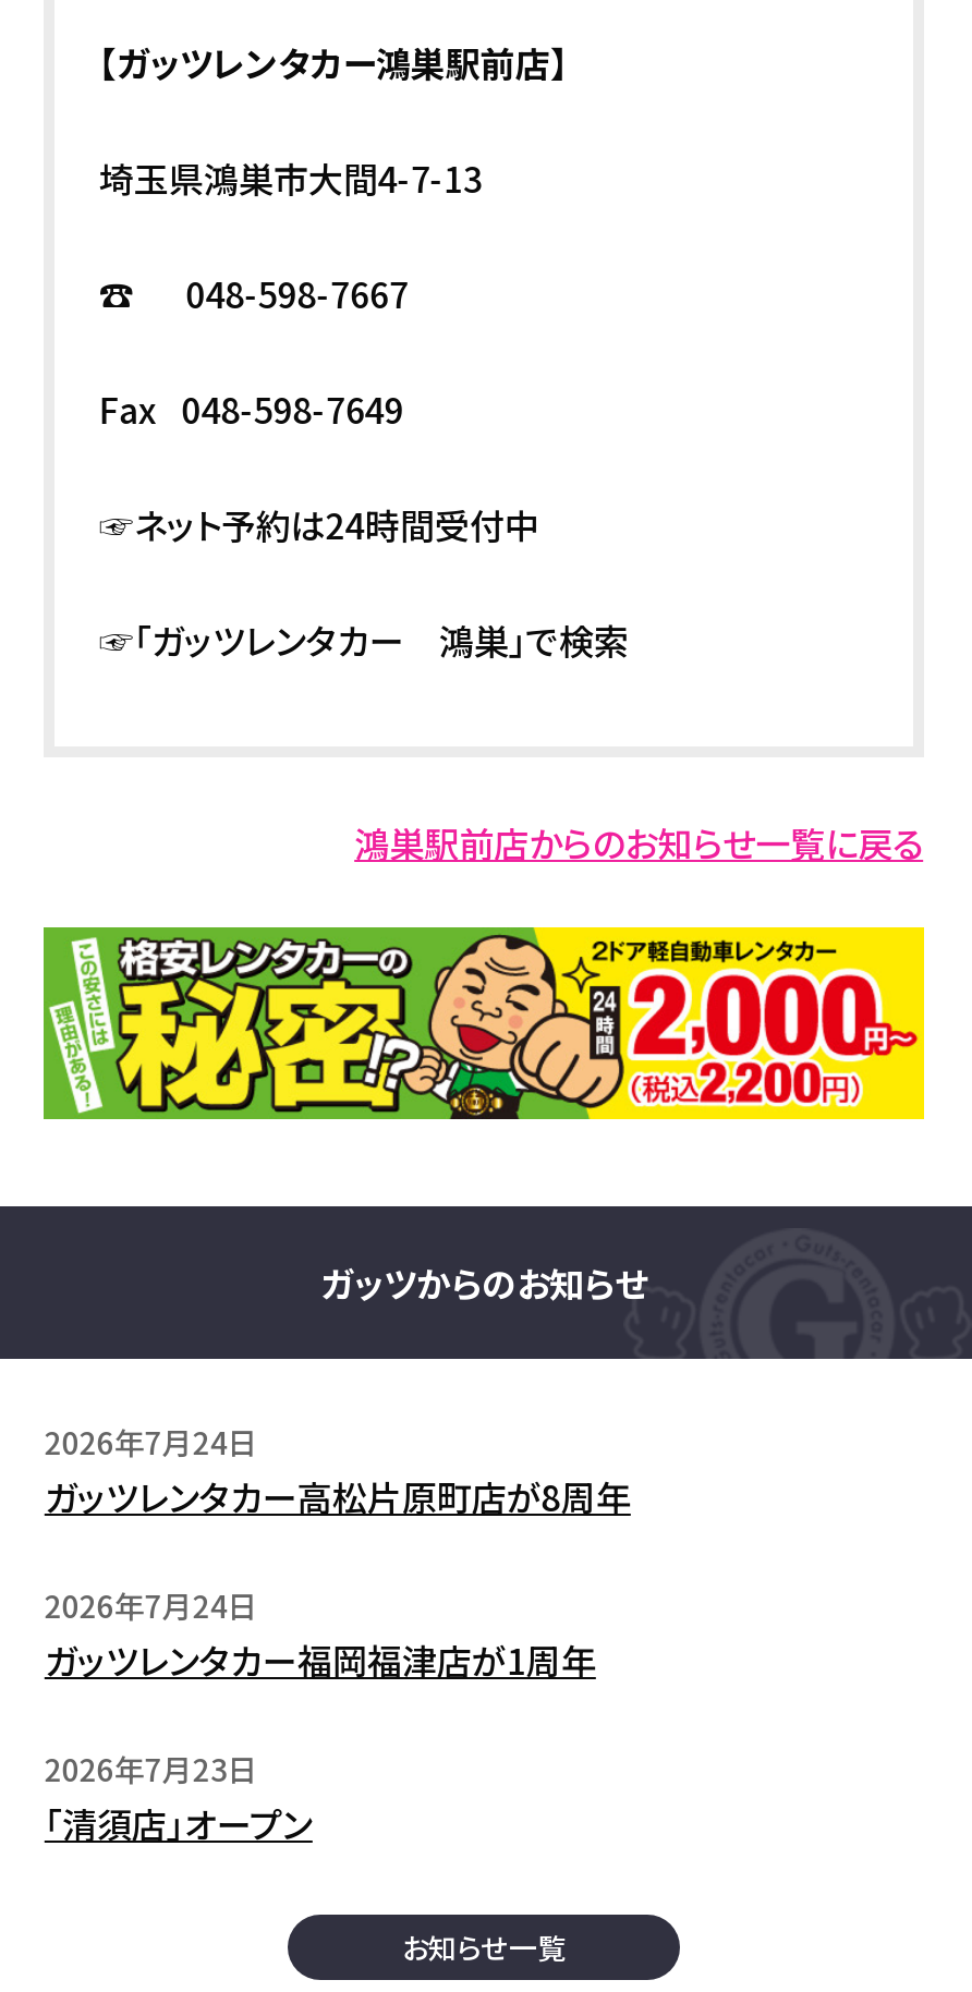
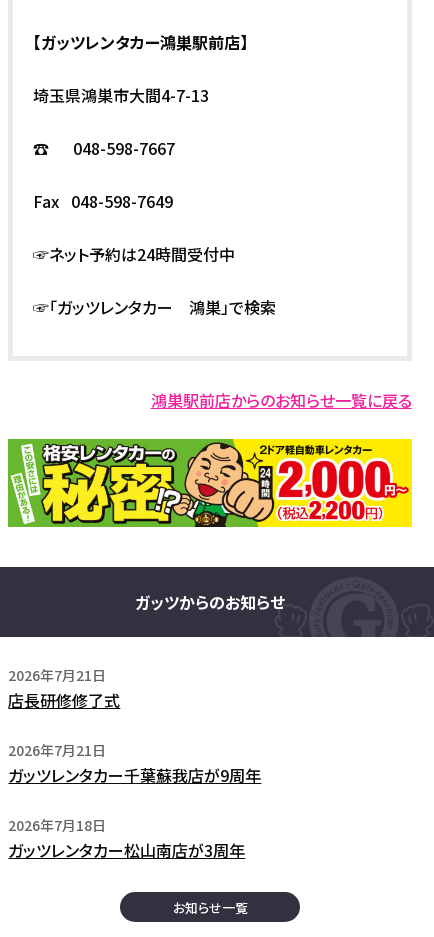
- 2026年7月24日
- ガッツレンタカー高松片原町店が8周年
+ 2026年7月21日
+ 店長研修修了式

- 2026年7月24日
- ガッツレンタカー福岡福津店が1周年
+ 2026年7月21日
+ ガッツレンタカー千葉蘇我店が9周年

- 2026年7月23日
- 「清須店」オープン
+ 2026年7月18日
+ ガッツレンタカー松山南店が3周年
